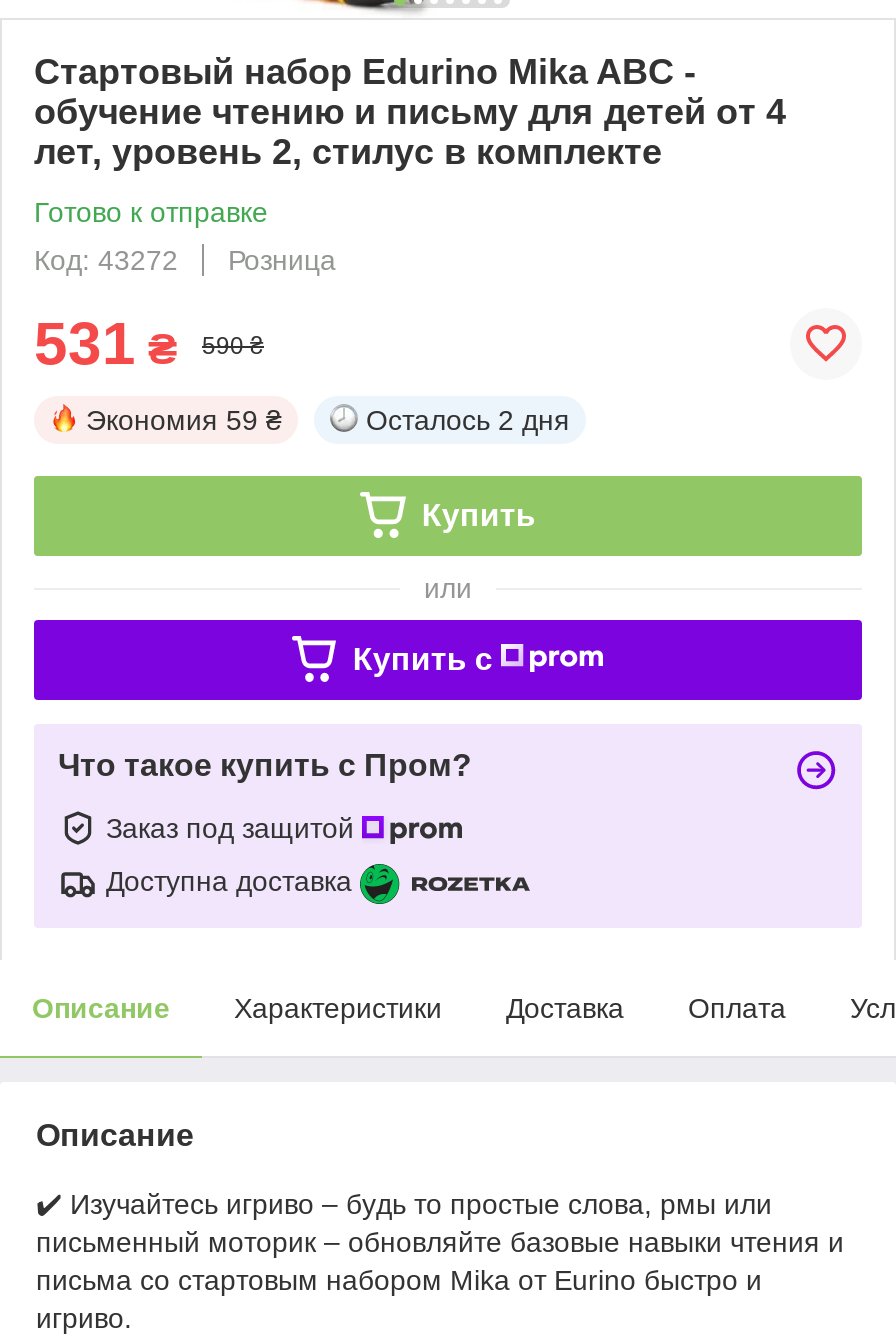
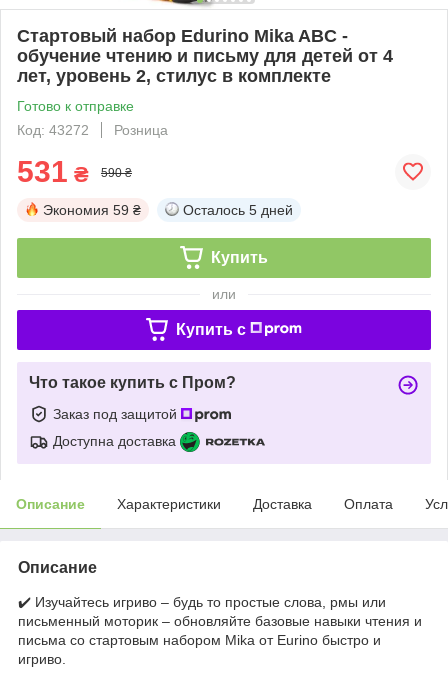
- Осталось 2 дня
+ Осталось 5 дней
